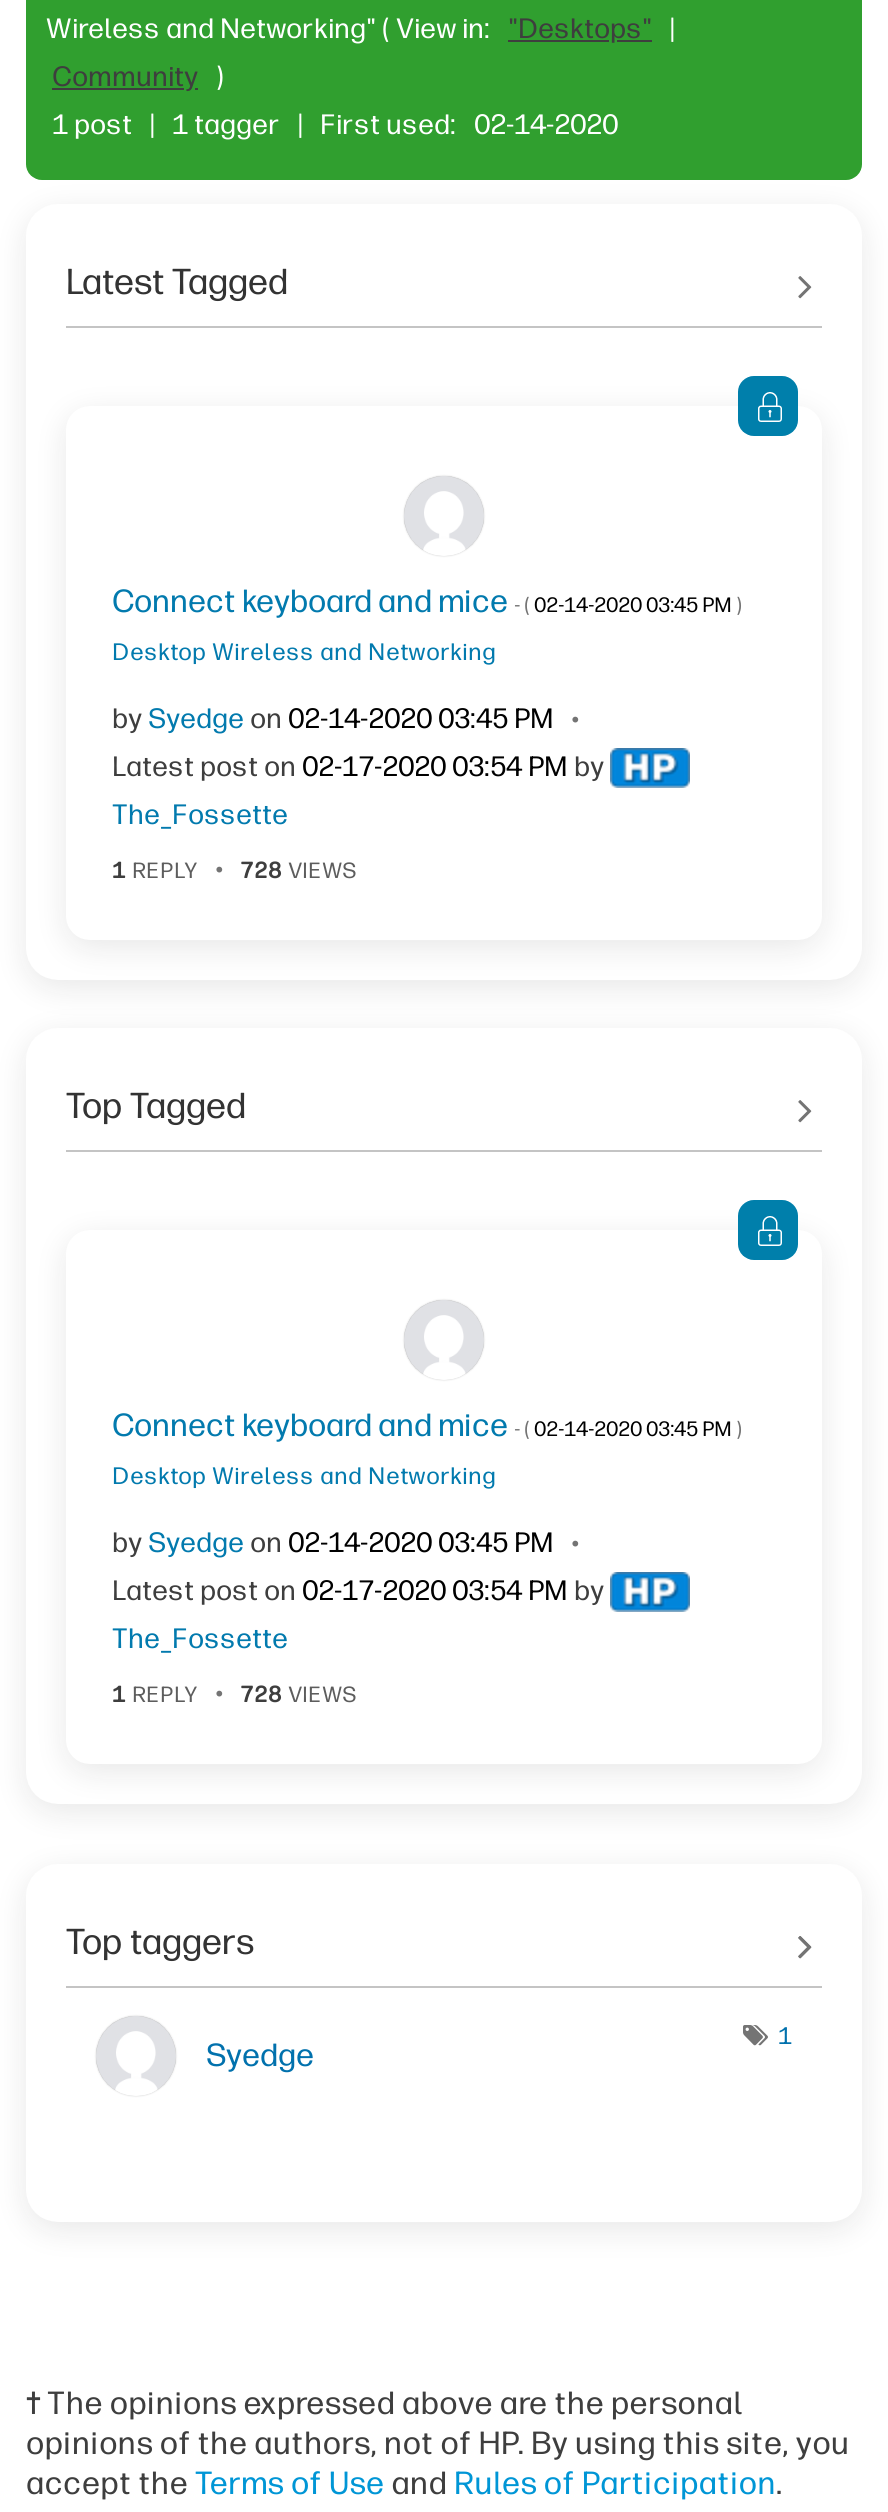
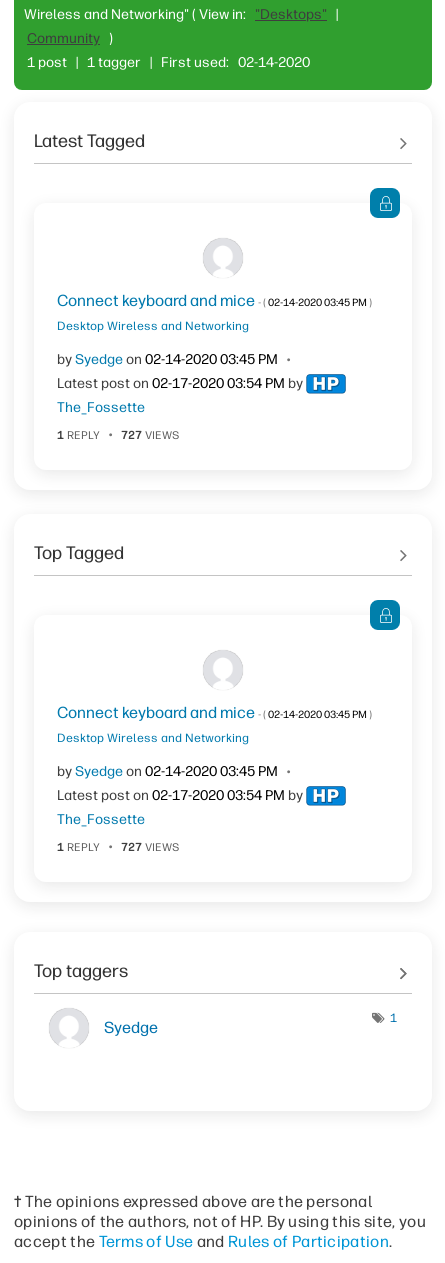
- 1 REPLY 728 VIEWS
+ 1 REPLY 727 VIEWS

- 1 REPLY 728 VIEWS
+ 1 REPLY 727 VIEWS
